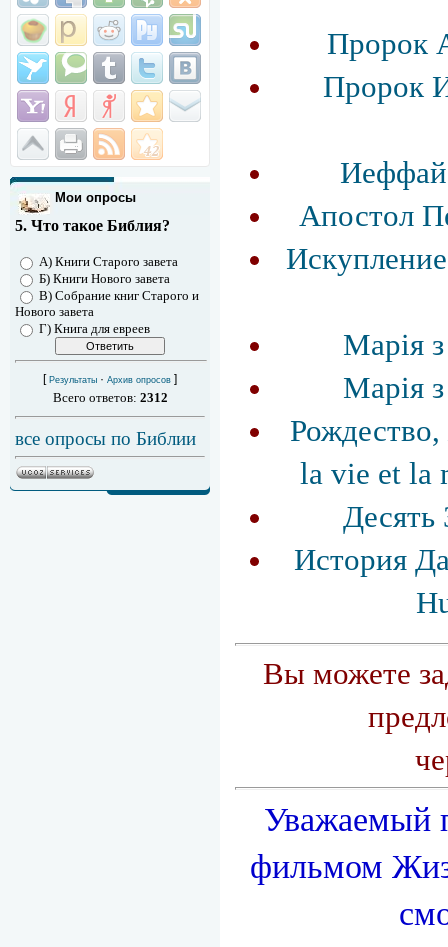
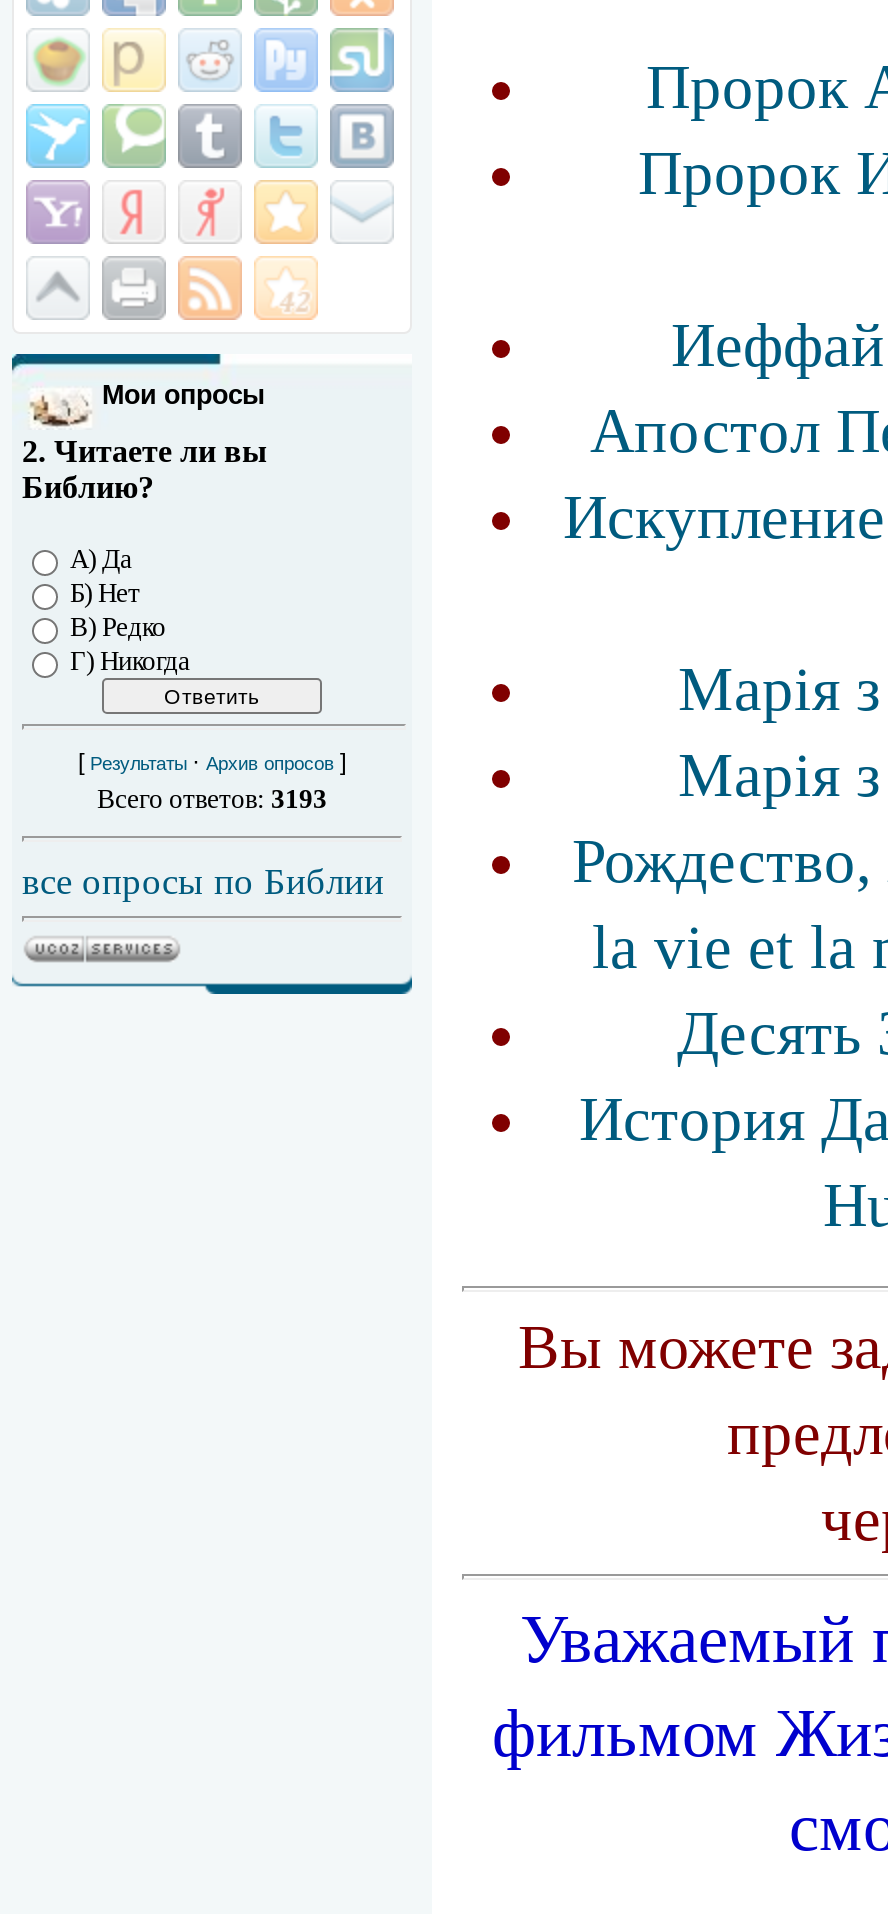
- 5. Что такое Библия?
+ 2. Читаете ли вы
+ Библию?

- А) Книги Старого завета
- Б) Книги Нового завета
- В) Собрание книг Старого и
- Нового завета
- Г) Книга для евреев
+ А) Да
+ Б) Нет
+ В) Редко
+ Г) Никогда

- Всего ответов: 2312
+ Всего ответов: 3193
